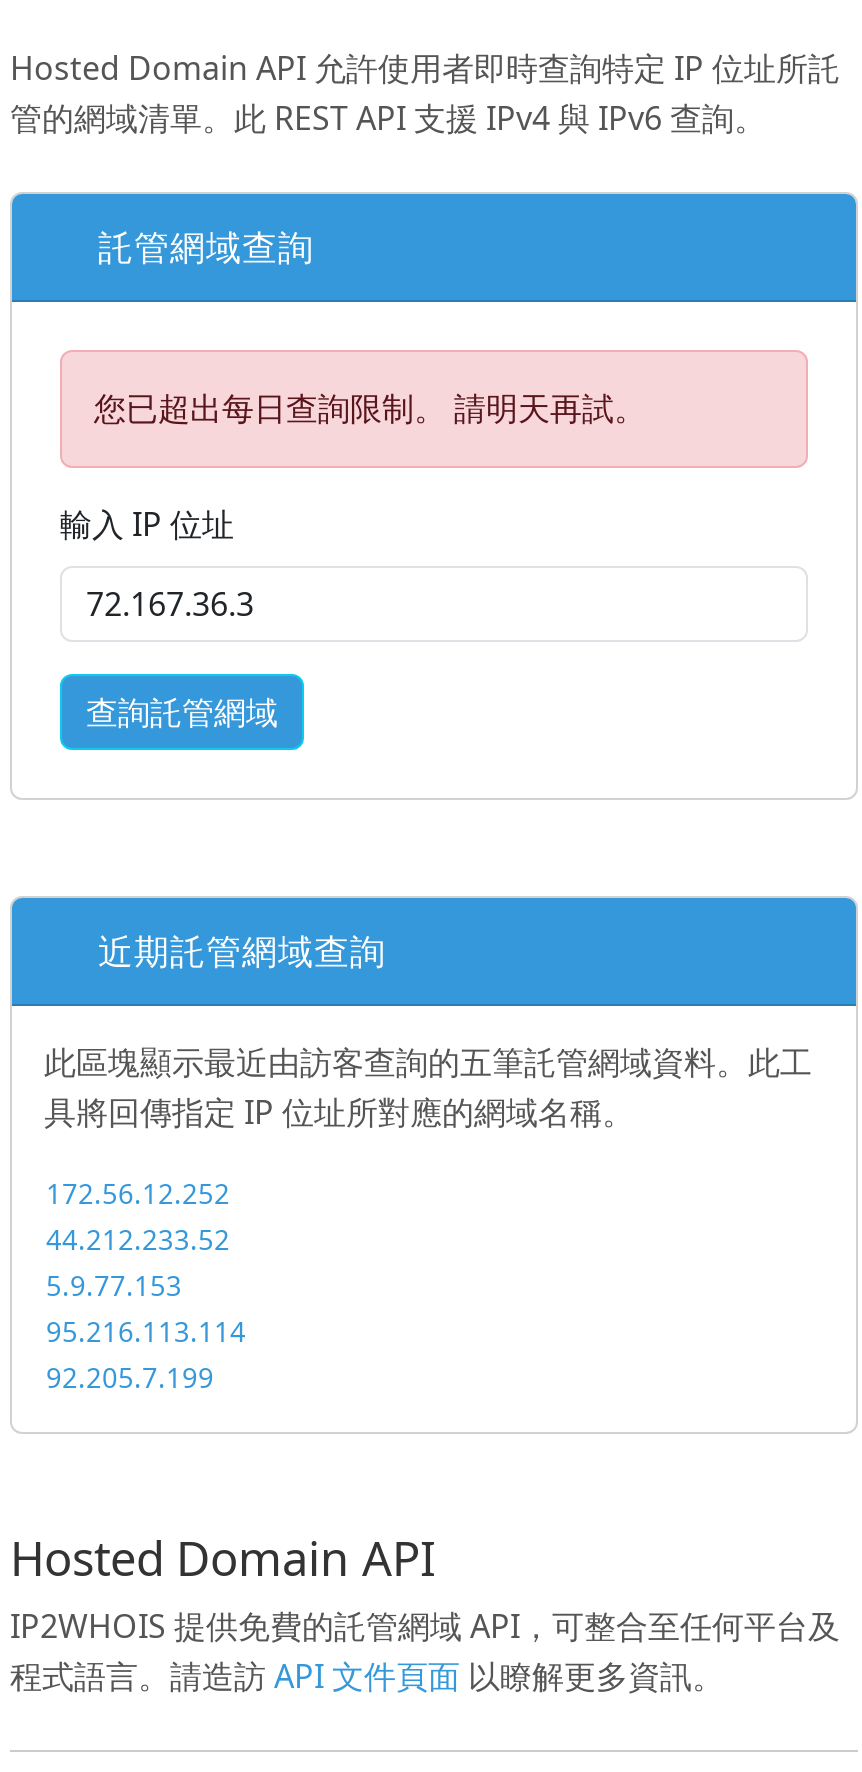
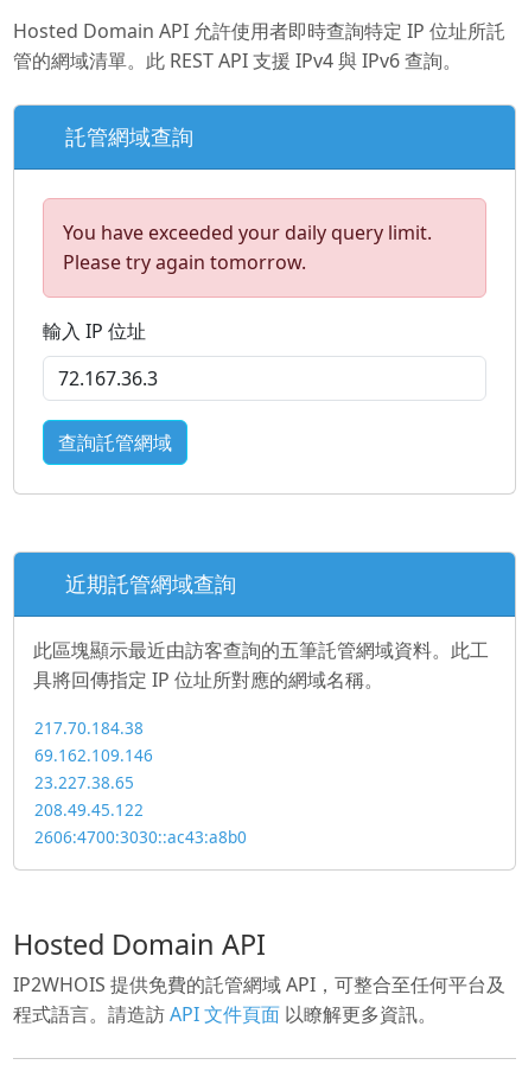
- 您已超出每日查詢限制。 請明天再試。
+ You have exceeded your daily query limit.
+ Please try again tomorrow.

- 172.56.12.252
- 44.212.233.52
- 5.9.77.153
- 95.216.113.114
- 92.205.7.199
+ 217.70.184.38
+ 69.162.109.146
+ 23.227.38.65
+ 208.49.45.122
+ 2606:4700:3030::ac43:a8b0
